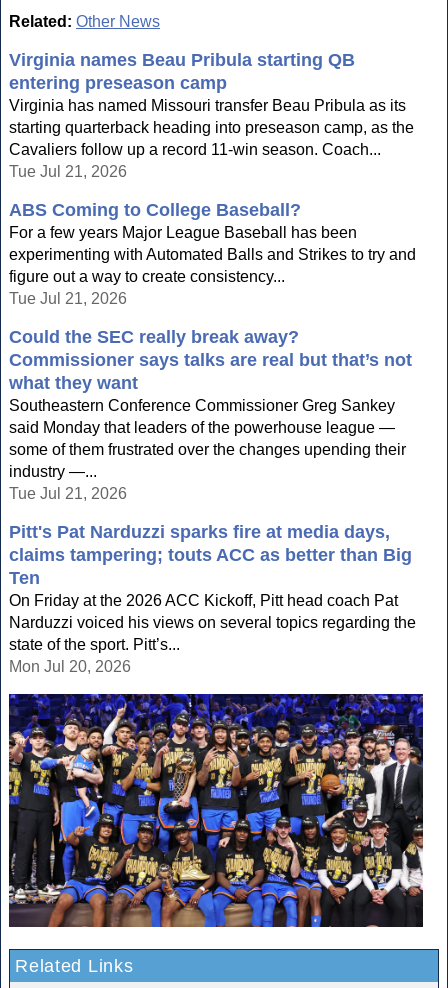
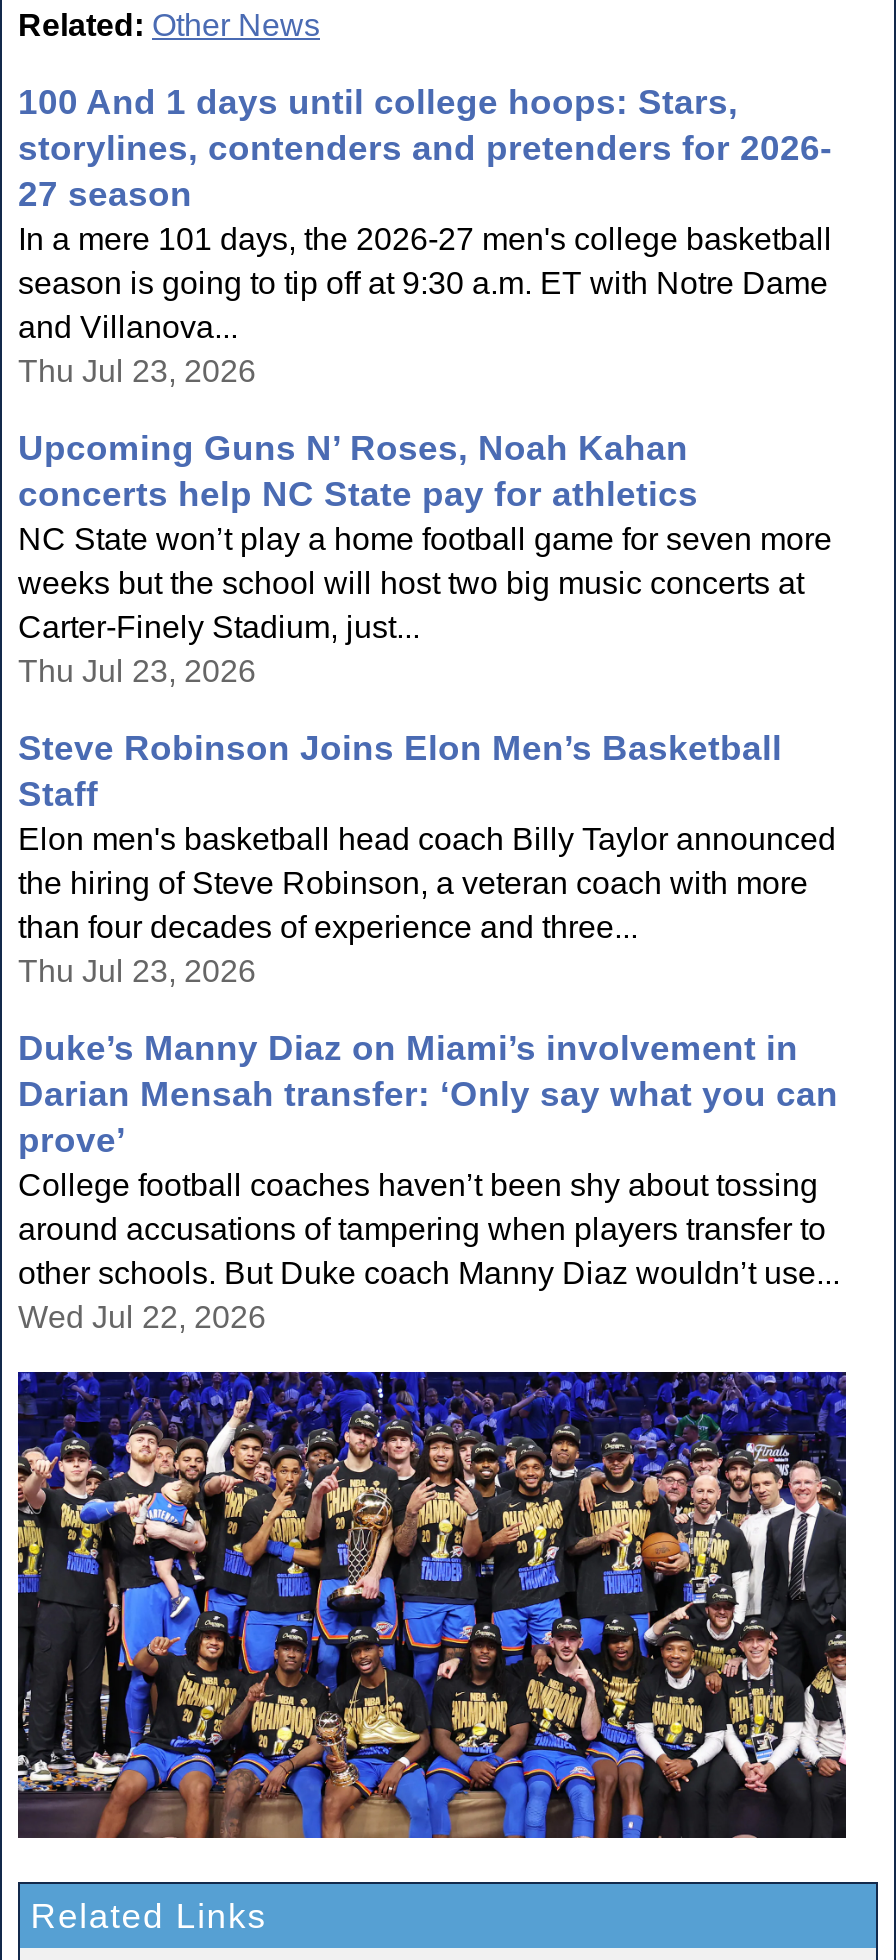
- Virginia names Beau Pribula starting QB
- entering preseason camp
- Virginia has named Missouri transfer Beau Pribula as its
- starting quarterback heading into preseason camp, as the
- Cavaliers follow up a record 11-win season. Coach...
- Tue Jul 21, 2026
+ 100 And 1 days until college hoops: Stars,
+ storylines, contenders and pretenders for 2026-
+ 27 season
+ In a mere 101 days, the 2026-27 men's college basketball
+ season is going to tip off at 9:30 a.m. ET with Notre Dame
+ and Villanova...
+ Thu Jul 23, 2026

- ABS Coming to College Baseball?
- For a few years Major League Baseball has been
- experimenting with Automated Balls and Strikes to try and
- figure out a way to create consistency...
- Tue Jul 21, 2026
+ Upcoming Guns N’ Roses, Noah Kahan
+ concerts help NC State pay for athletics
+ NC State won’t play a home football game for seven more
+ weeks but the school will host two big music concerts at
+ Carter-Finely Stadium, just...
+ Thu Jul 23, 2026

- Could the SEC really break away?
- Commissioner says talks are real but that’s not
- what they want
- Southeastern Conference Commissioner Greg Sankey
- said Monday that leaders of the powerhouse league —
- some of them frustrated over the changes upending their
- industry —...
- Tue Jul 21, 2026
+ Steve Robinson Joins Elon Men’s Basketball
+ Staff
+ Elon men's basketball head coach Billy Taylor announced
+ the hiring of Steve Robinson, a veteran coach with more
+ than four decades of experience and three...
+ Thu Jul 23, 2026

- Pitt's Pat Narduzzi sparks fire at media days,
- claims tampering; touts ACC as better than Big
- Ten
- On Friday at the 2026 ACC Kickoff, Pitt head coach Pat
- Narduzzi voiced his views on several topics regarding the
- state of the sport. Pitt’s...
- Mon Jul 20, 2026
+ Duke’s Manny Diaz on Miami’s involvement in
+ Darian Mensah transfer: ‘Only say what you can
+ prove’
+ College football coaches haven’t been shy about tossing
+ around accusations of tampering when players transfer to
+ other schools. But Duke coach Manny Diaz wouldn’t use...
+ Wed Jul 22, 2026
